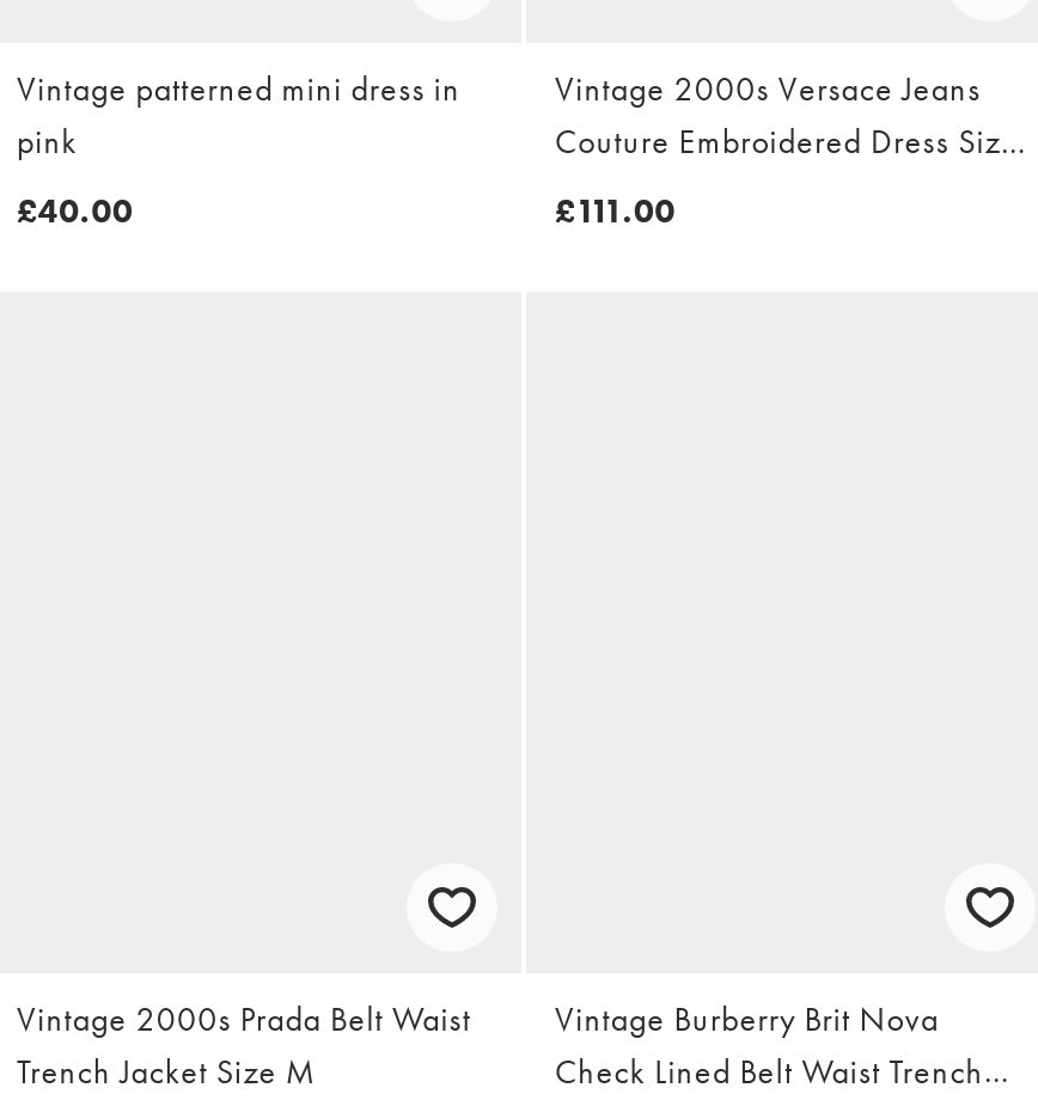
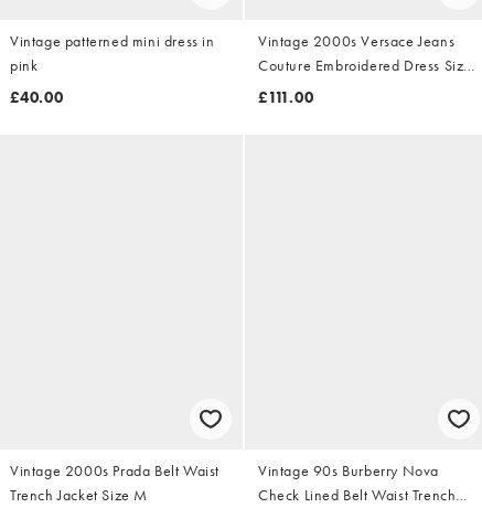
- Vintage Burberry Brit Nova
+ Vintage 90s Burberry Nova
